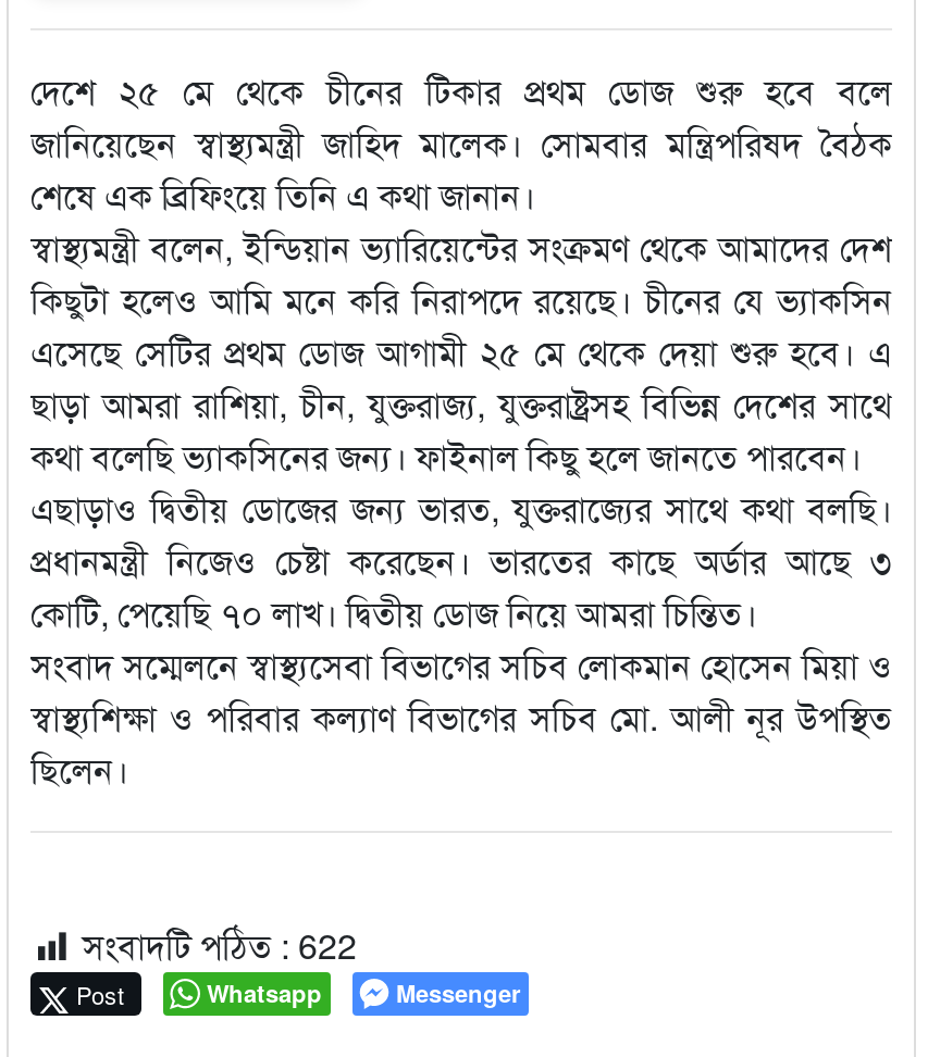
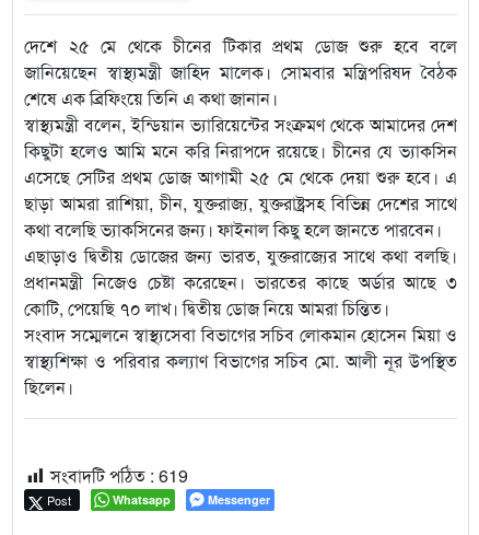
- সংবাদটি পঠিত : 622
+ সংবাদটি পঠিত : 619
